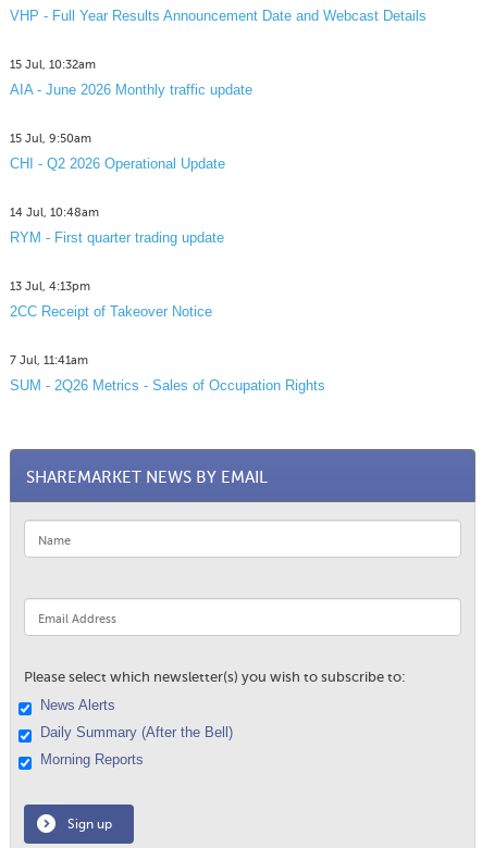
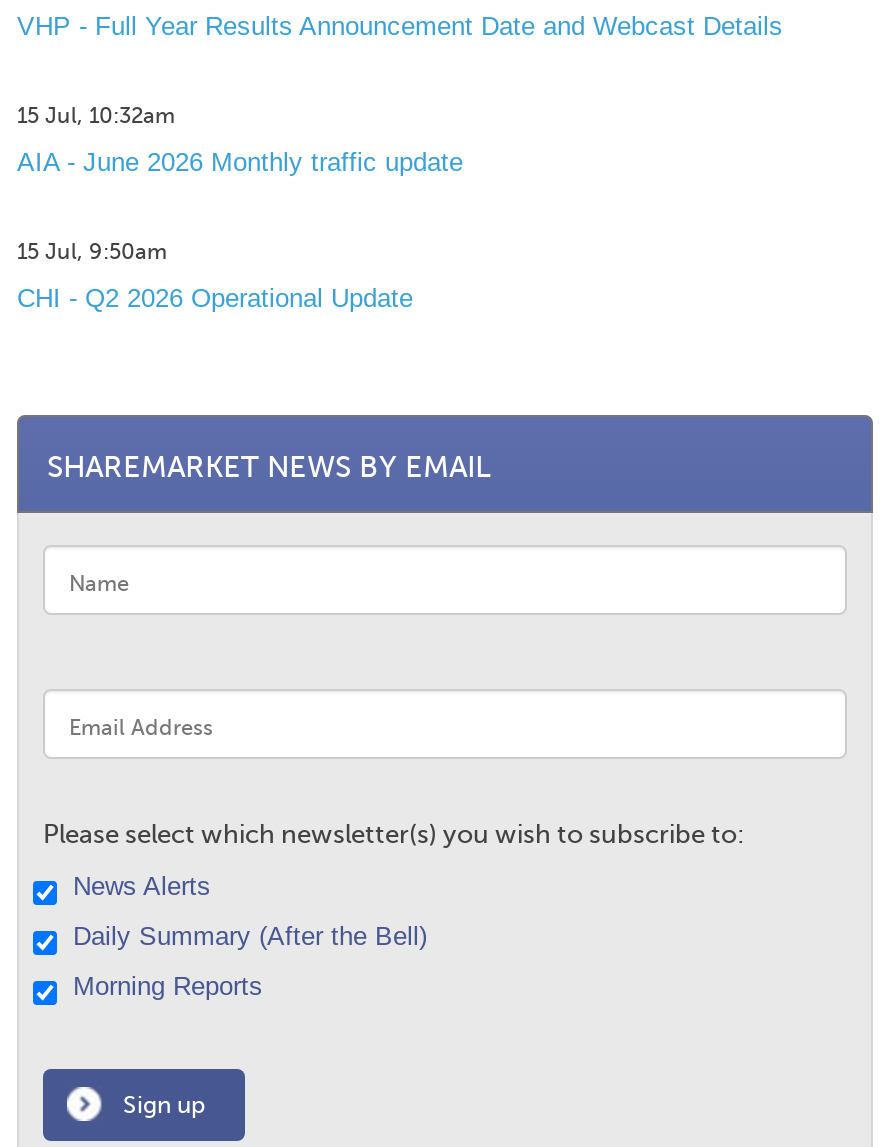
- 14 Jul, 10:48am
- RYM - First quarter trading update
- 13 Jul, 4:13pm
- 2CC Receipt of Takeover Notice
- 7 Jul, 11:41am
- SUM - 2Q26 Metrics - Sales of Occupation Rights
